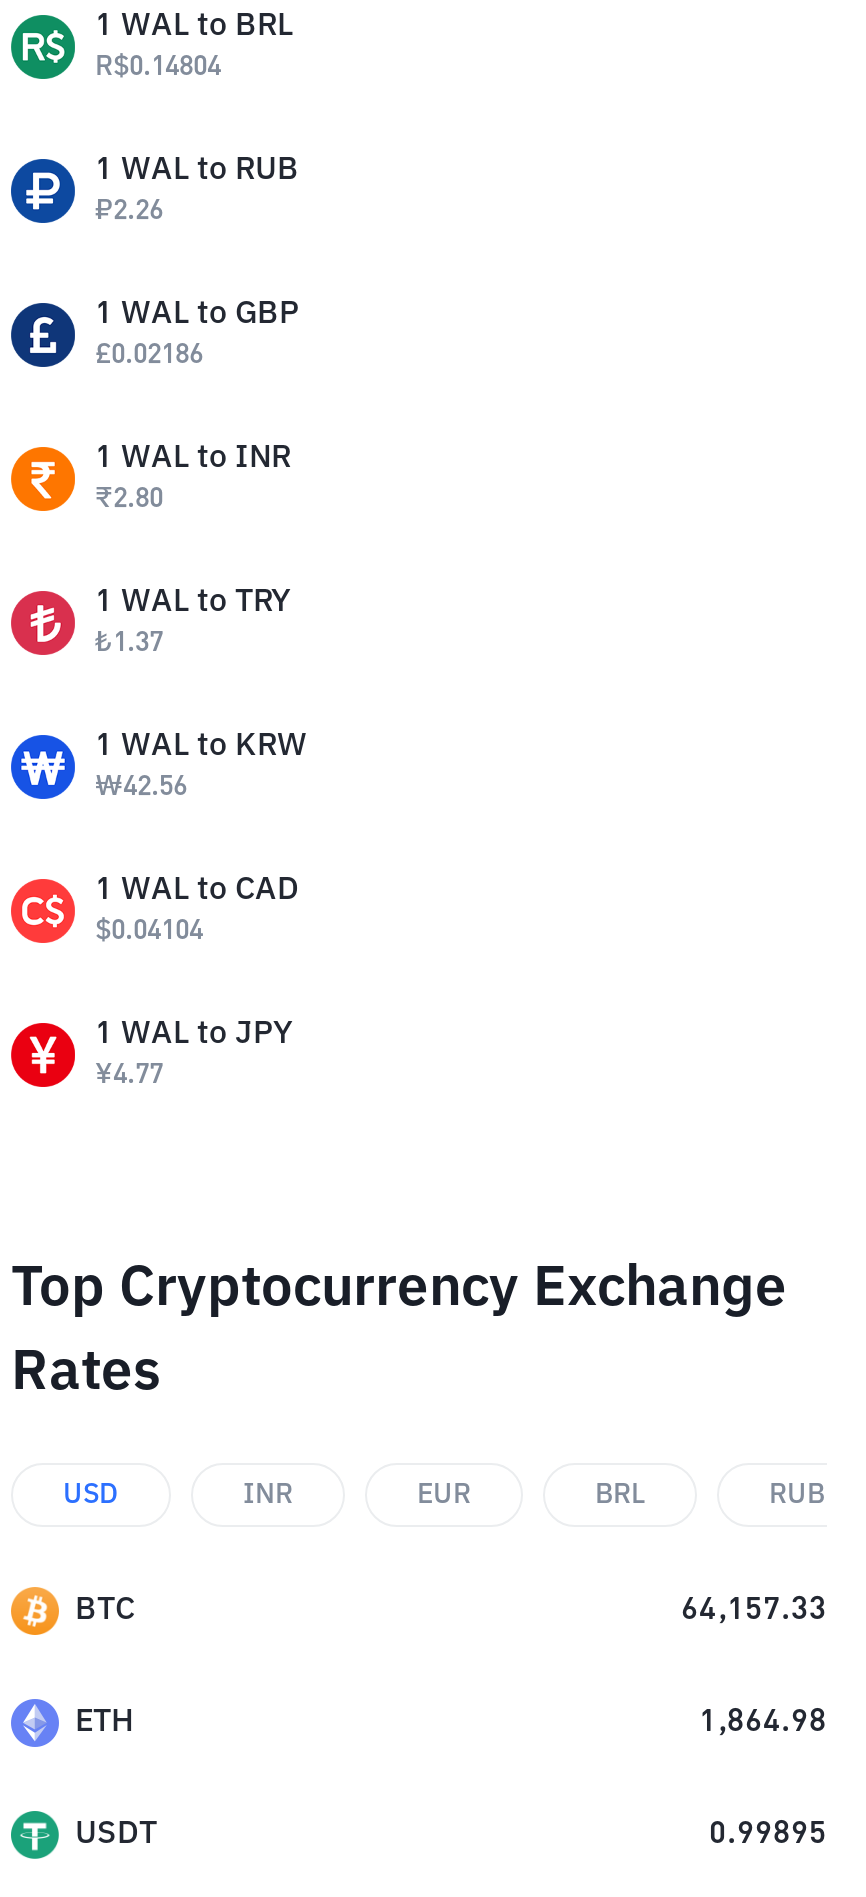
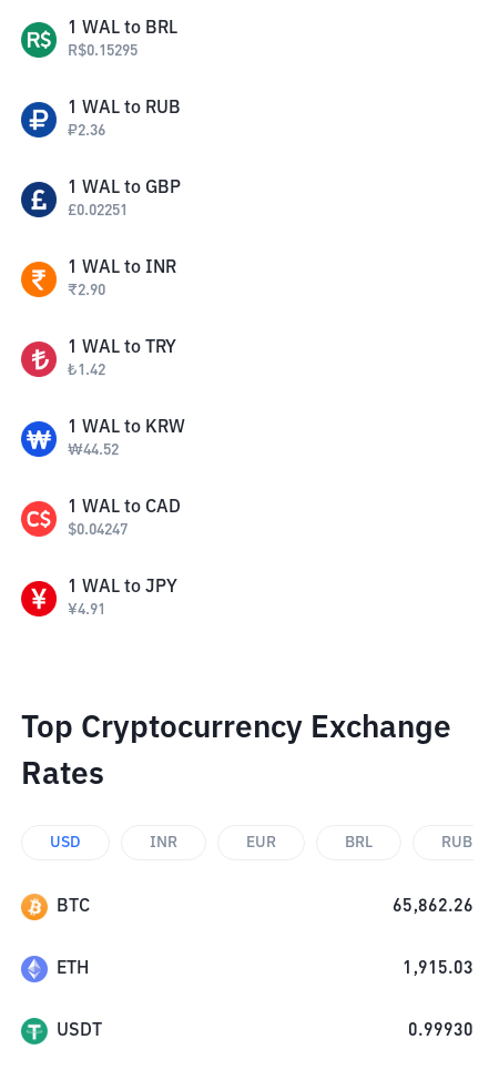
- R$0.14804
+ R$0.15295

- ₽2.26
+ ₽2.36

- £0.02186
+ £0.02251

- ₹2.80
+ ₹2.90

- ₺ 1.37
+ ₺ 1.42

- ₩42.56
+ ₩44.52

- $0.04104
+ $0.04247

- ¥4.77
+ ¥4.91

- 64,157.33
+ 65,862.26

- 1,864.98
+ 1,915.03

- 0.99895
+ 0.99930
